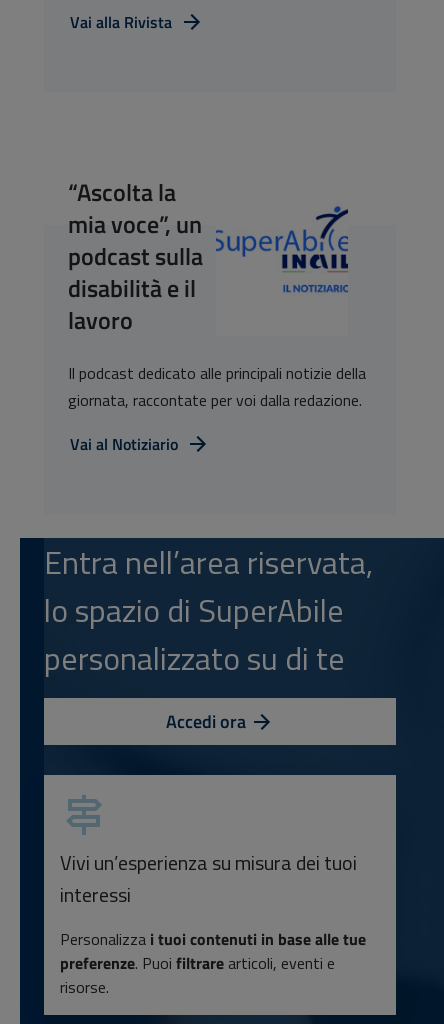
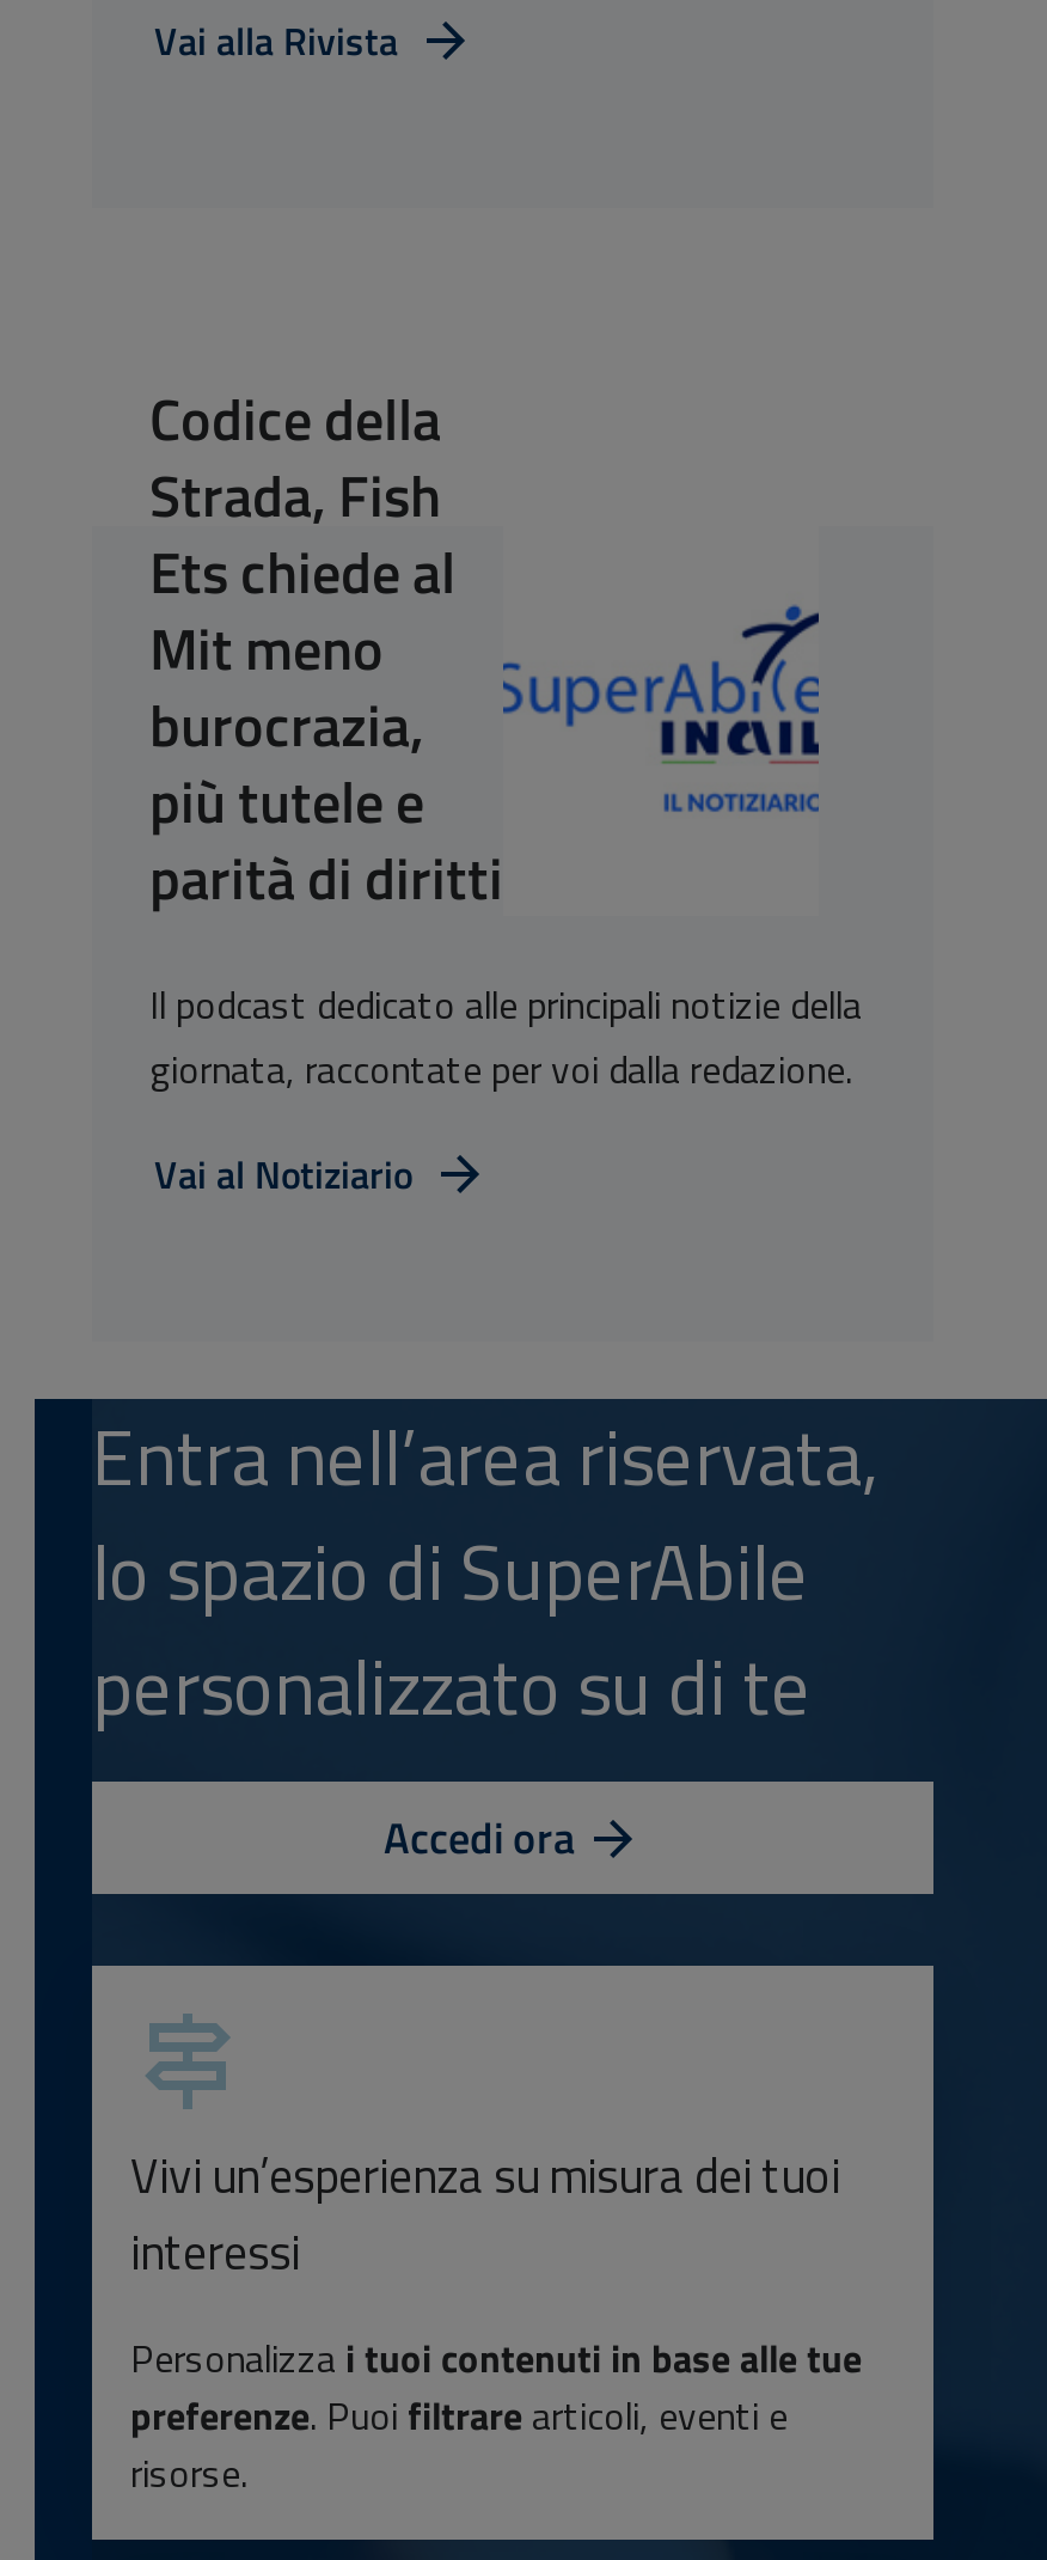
- “Ascolta la
- mia voce”, un
- podcast sulla
- disabilità e il
- lavoro
+ Codice della
+ Strada, Fish
+ Ets chiede al
+ Mit meno
+ burocrazia,
+ più tutele e
+ parità di diritti
